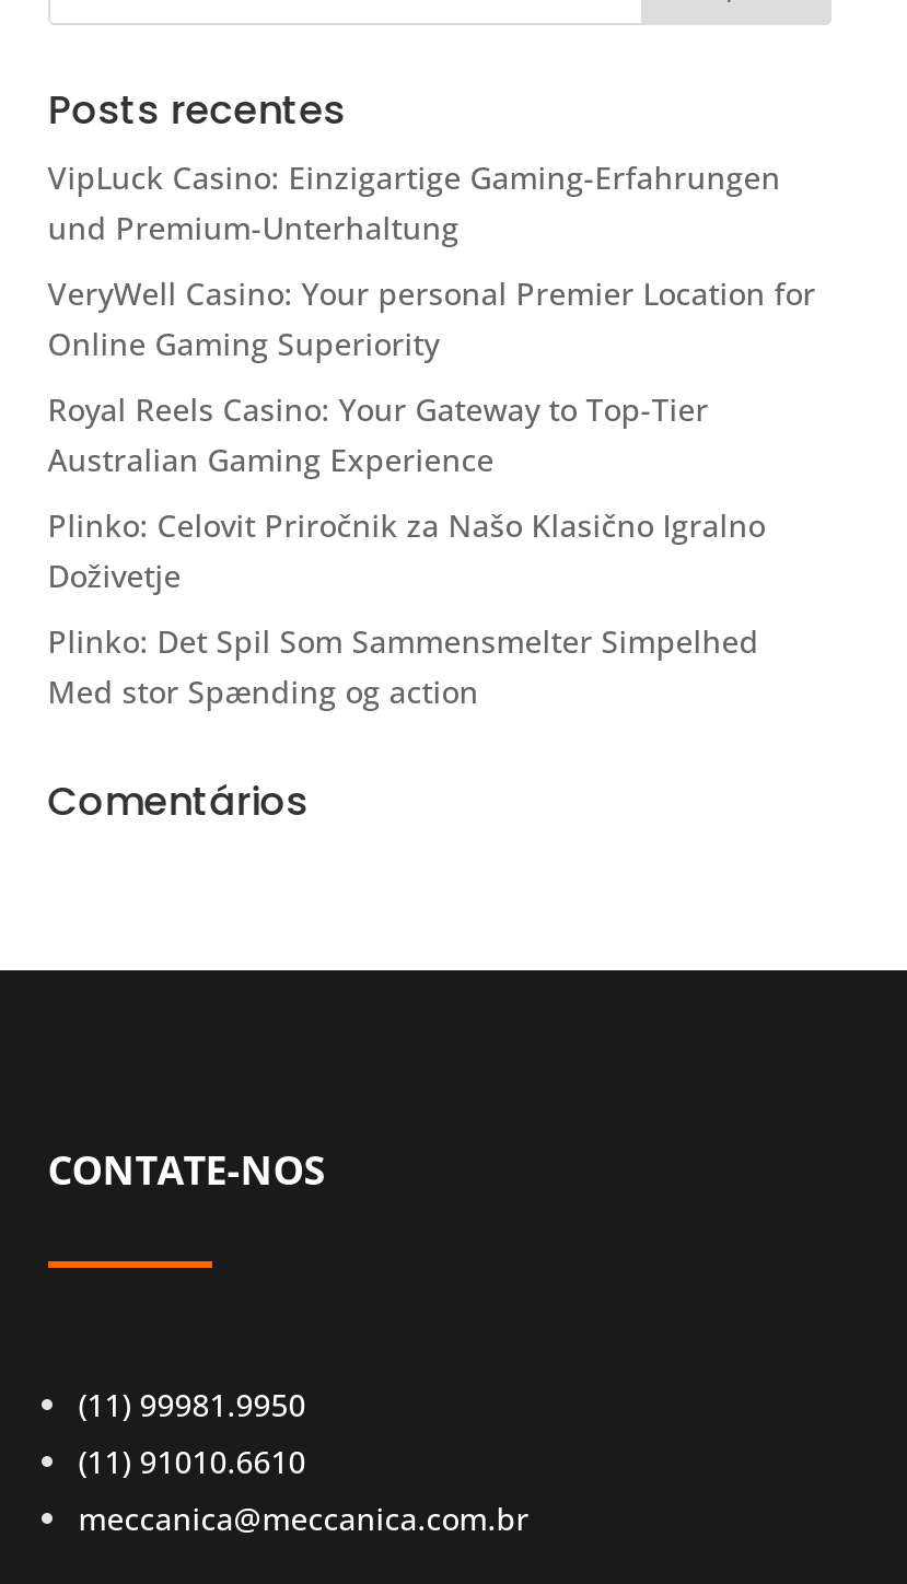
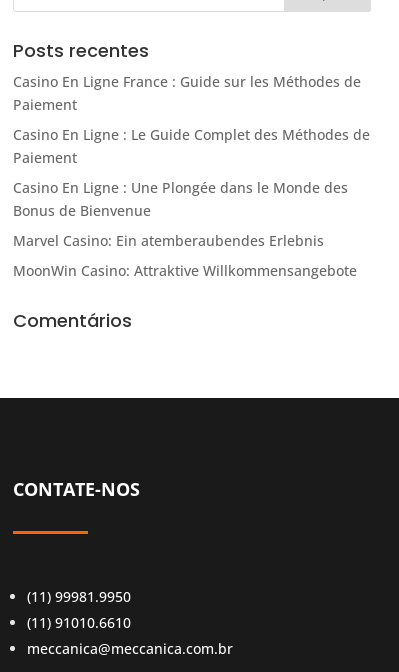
- VipLuck Casino: Einzigartige Gaming-Erfahrungen
- und Premium-Unterhaltung
+ Casino En Ligne France : Guide sur les Méthodes de
+ Paiement

- VeryWell Casino: Your personal Premier Location for
- Online Gaming Superiority
+ Casino En Ligne : Le Guide Complet des Méthodes de
+ Paiement

- Royal Reels Casino: Your Gateway to Top-Tier
- Australian Gaming Experience
+ Casino En Ligne : Une Plongée dans le Monde des
+ Bonus de Bienvenue

- Plinko: Celovit Priročnik za Našo Klasično Igralno
- Doživetje
+ Marvel Casino: Ein atemberaubendes Erlebnis

- Plinko: Det Spil Som Sammensmelter Simpelhed
- Med stor Spænding og action
+ MoonWin Casino: Attraktive Willkommensangebote
